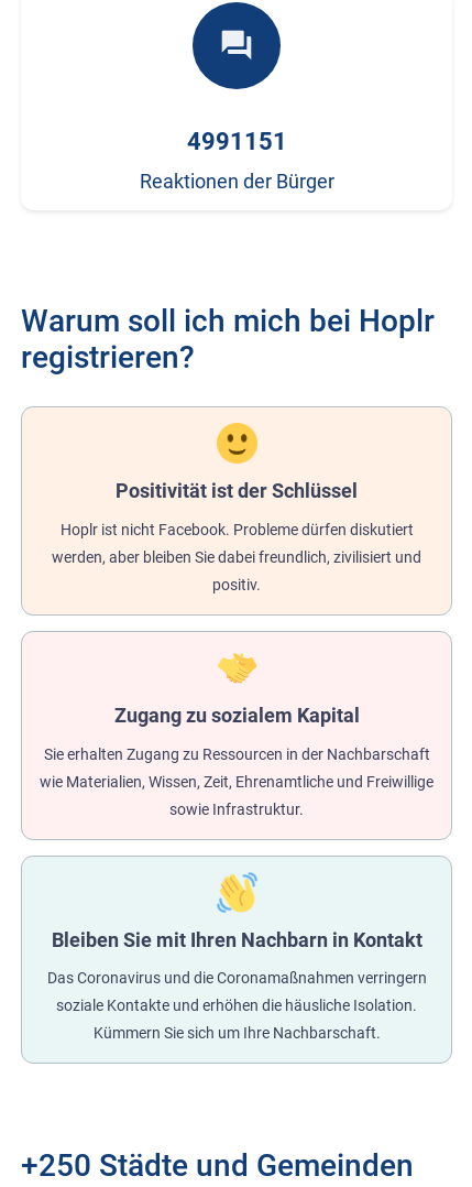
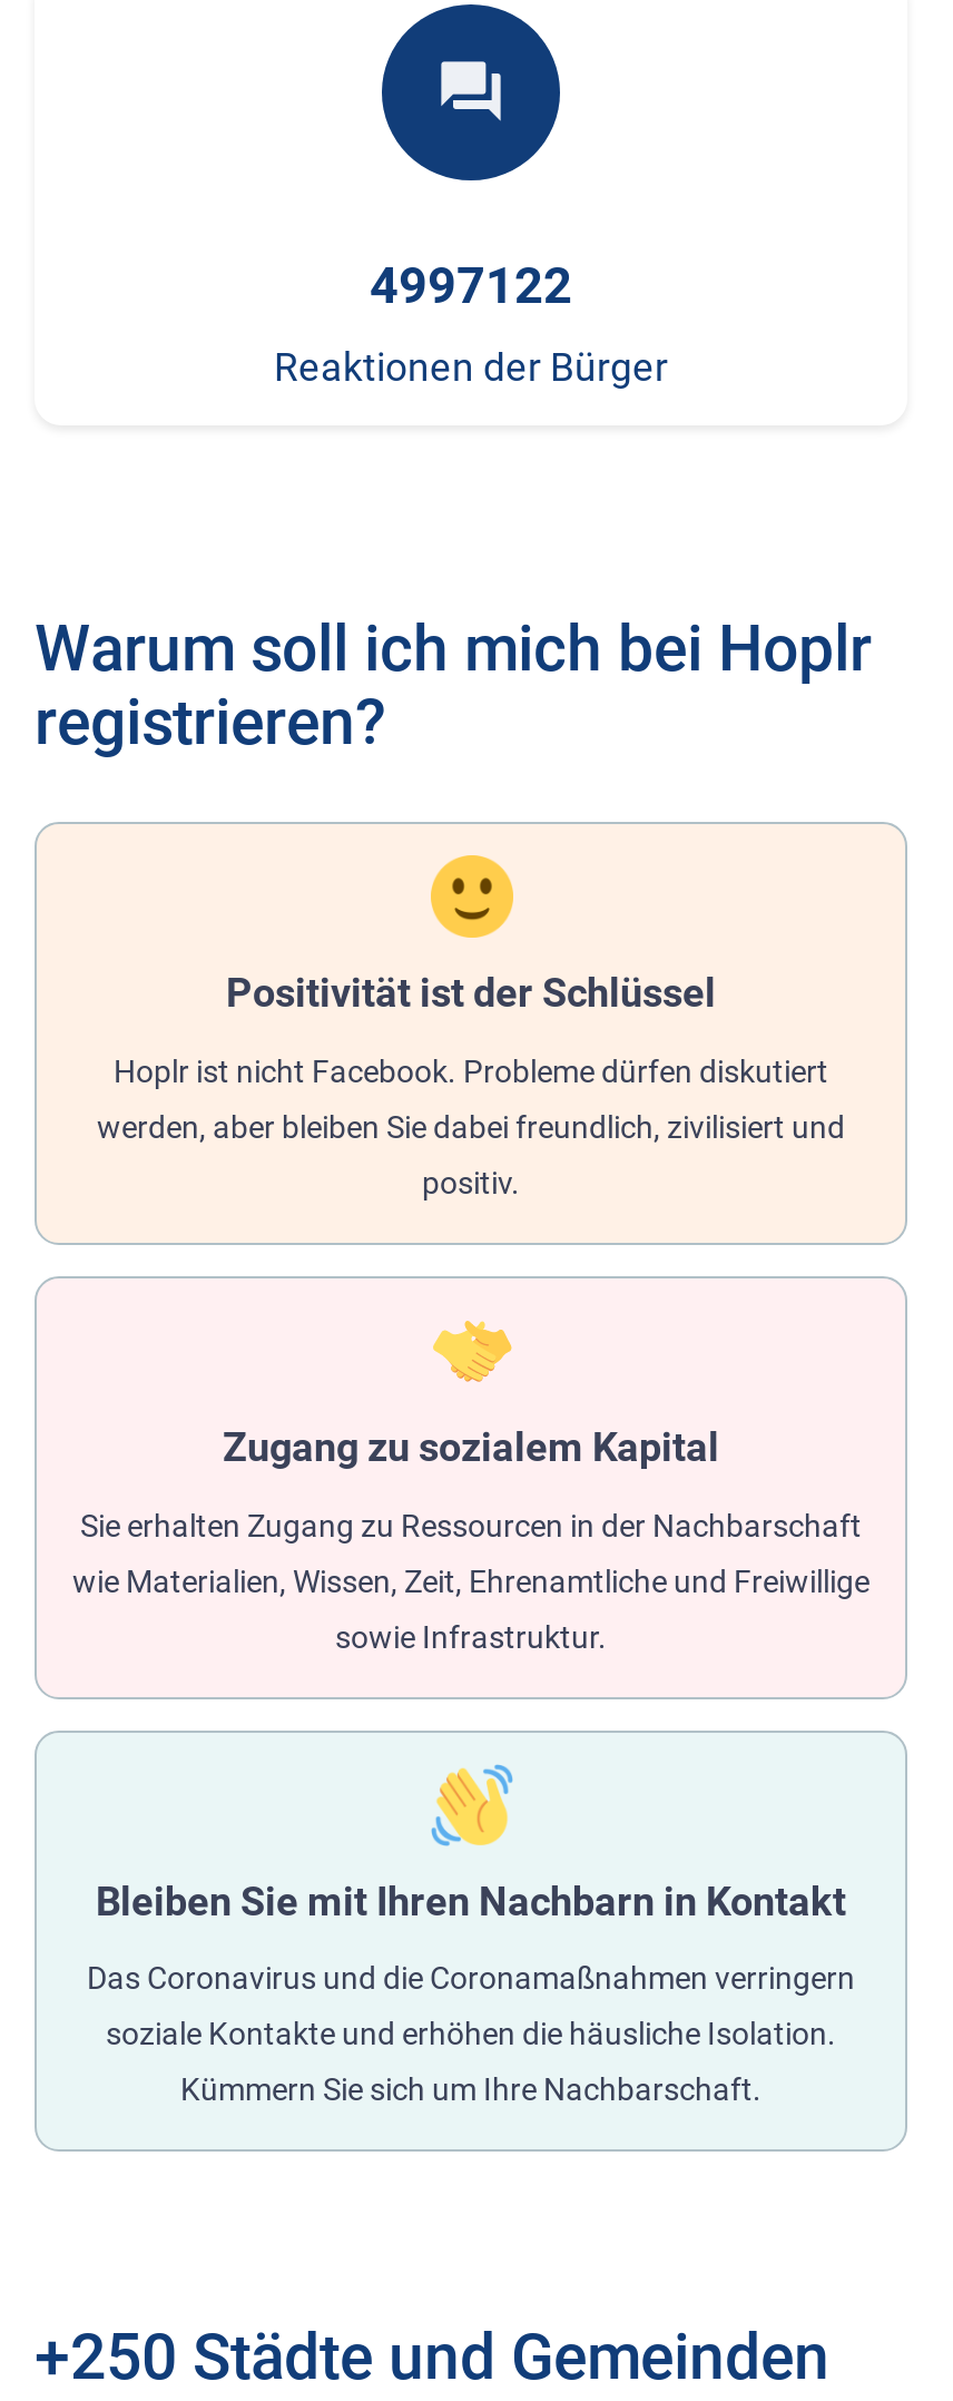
- 4991151
+ 4997122
